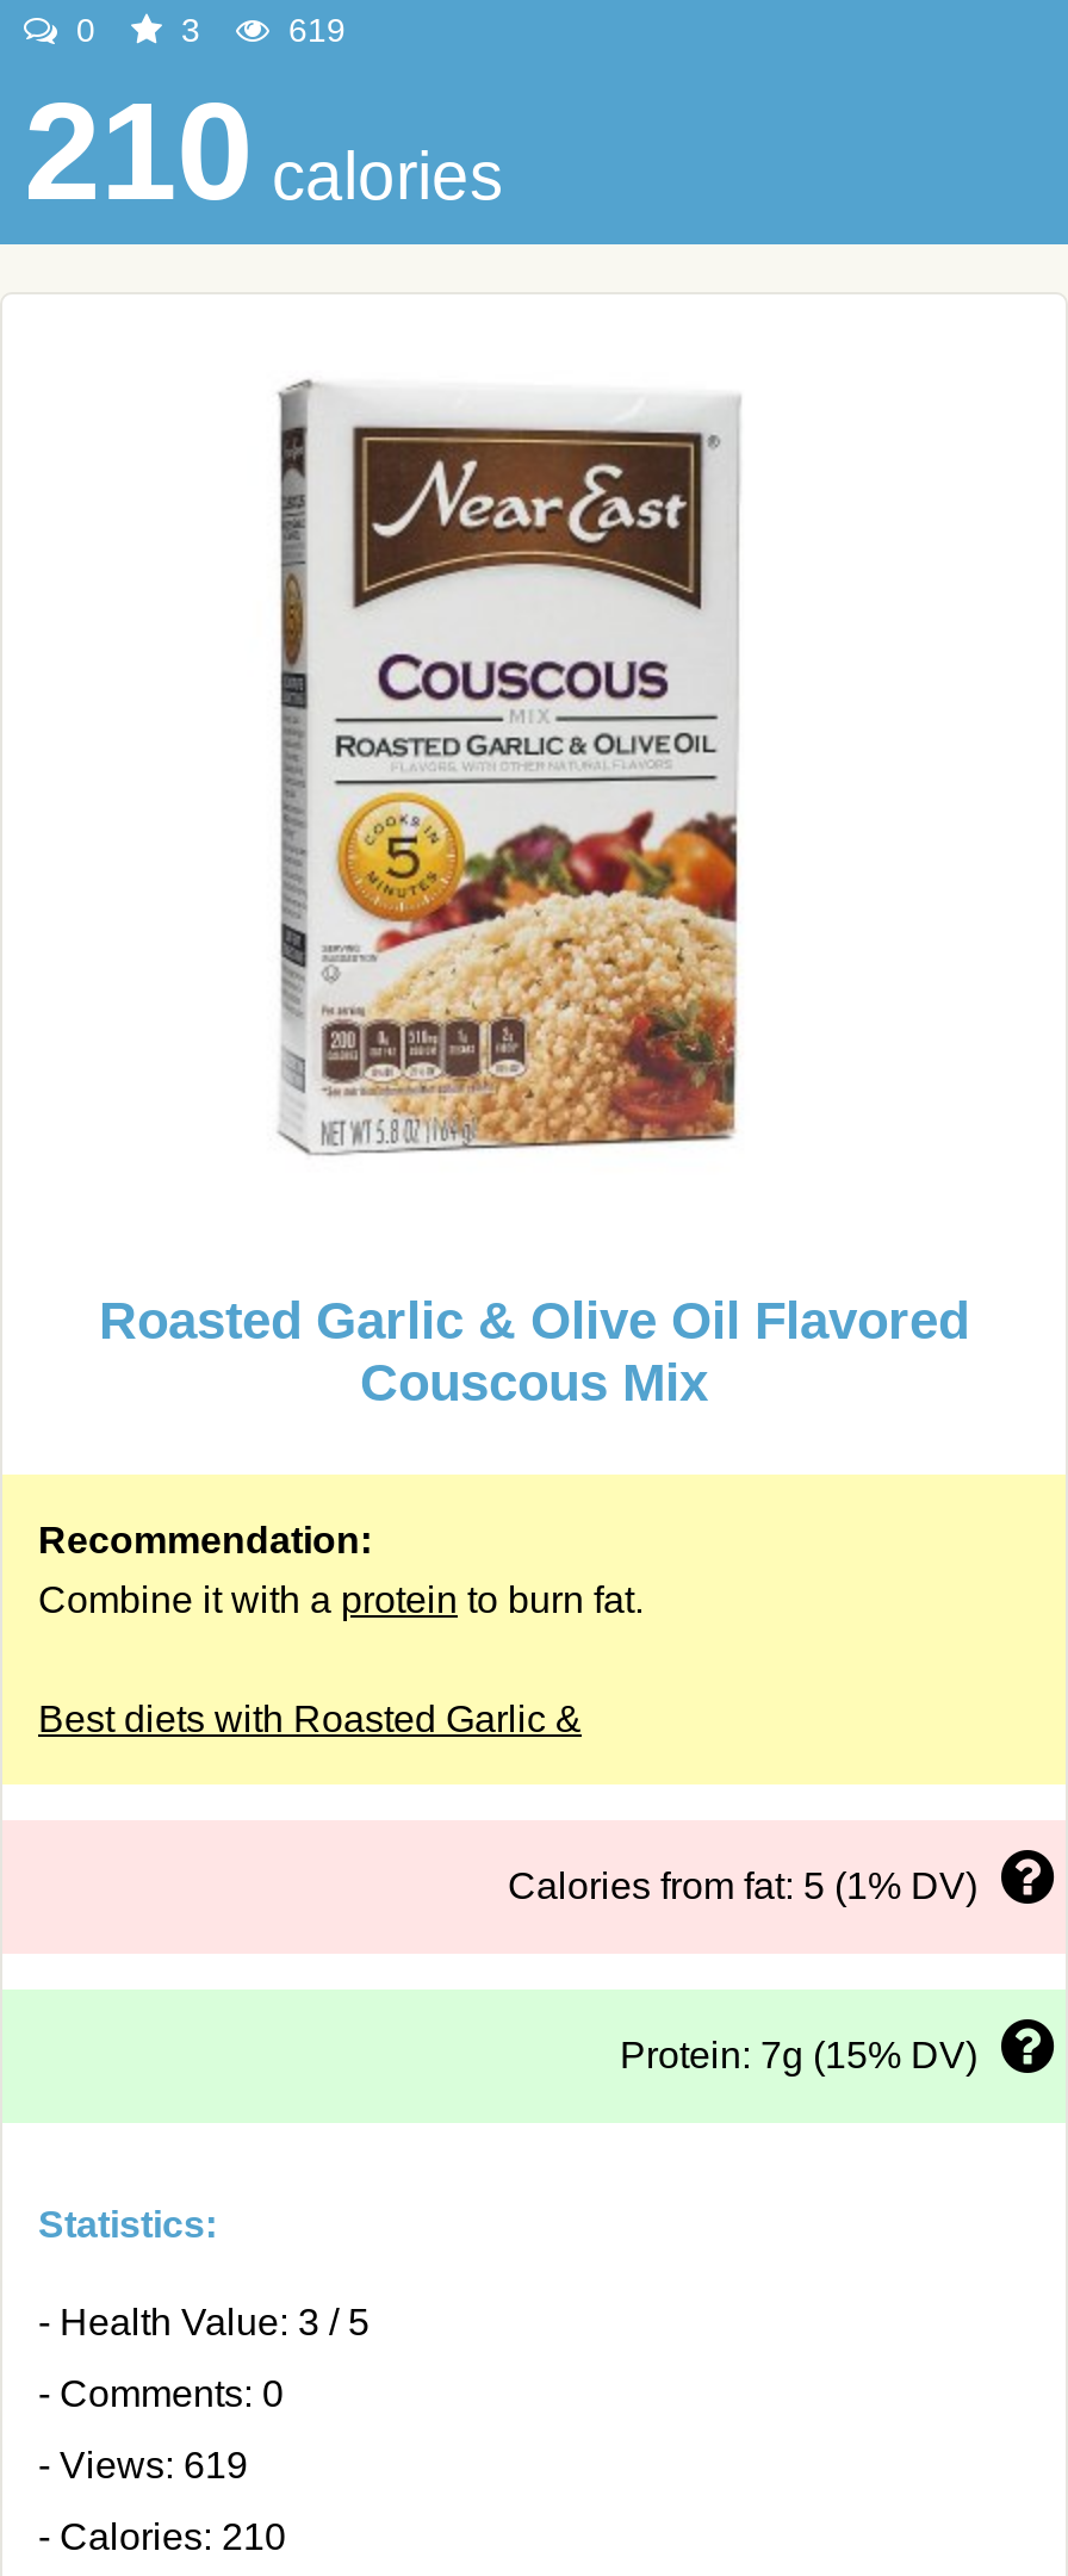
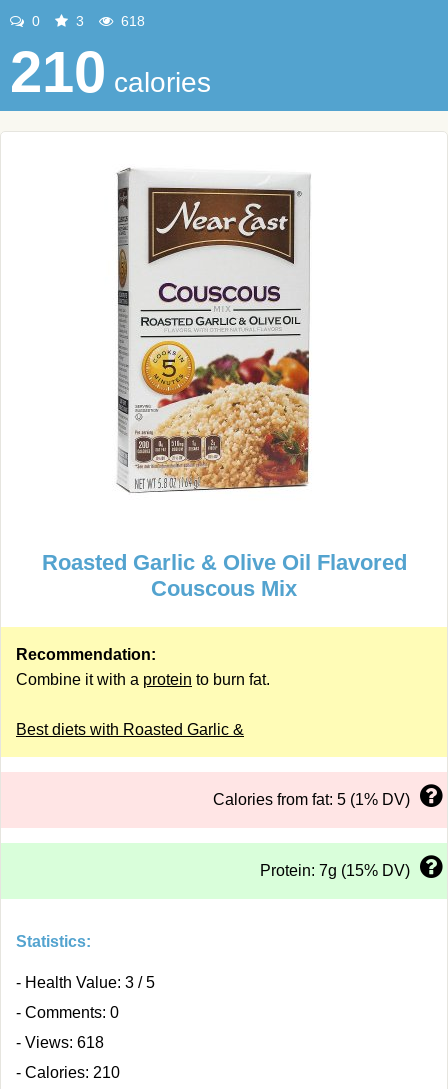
- 619
+ 618

- - Views: 619
+ - Views: 618
